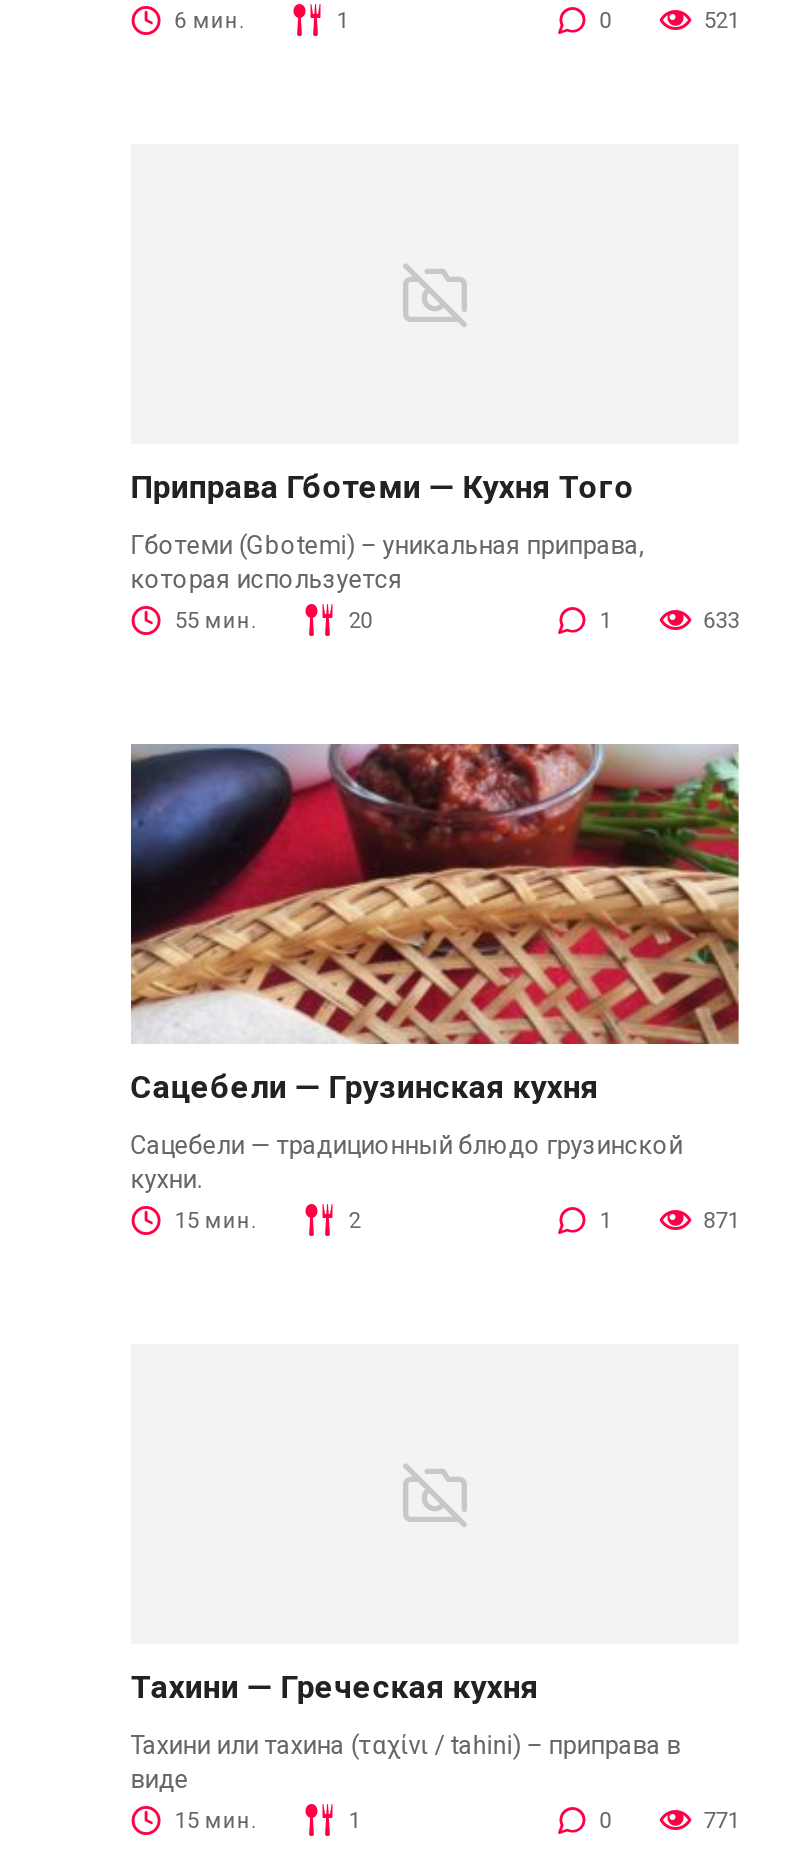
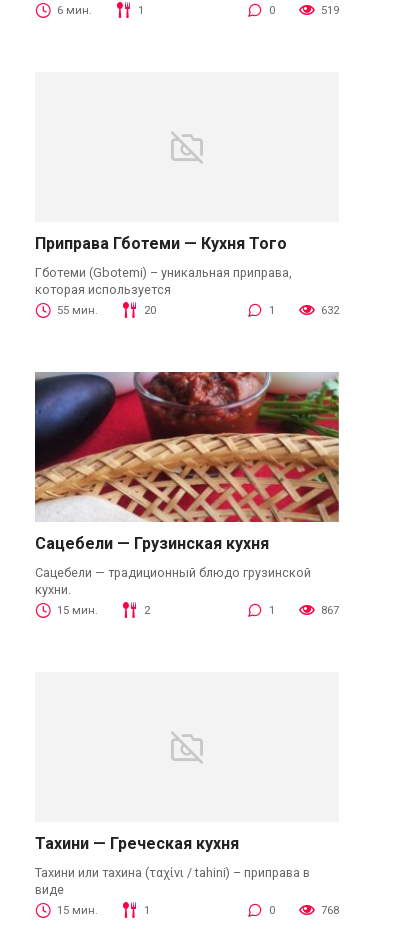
- 521
+ 519

- 633
+ 632

- 871
+ 867

- 771
+ 768
